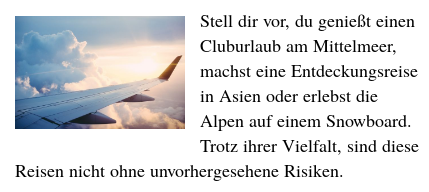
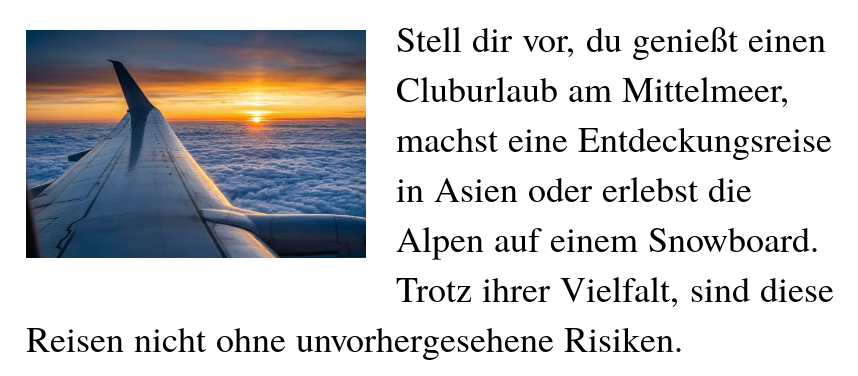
- [image]
+ [image]
